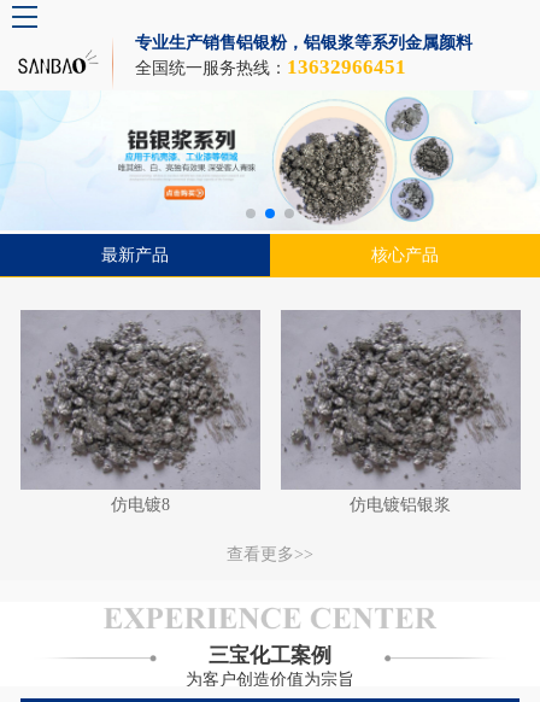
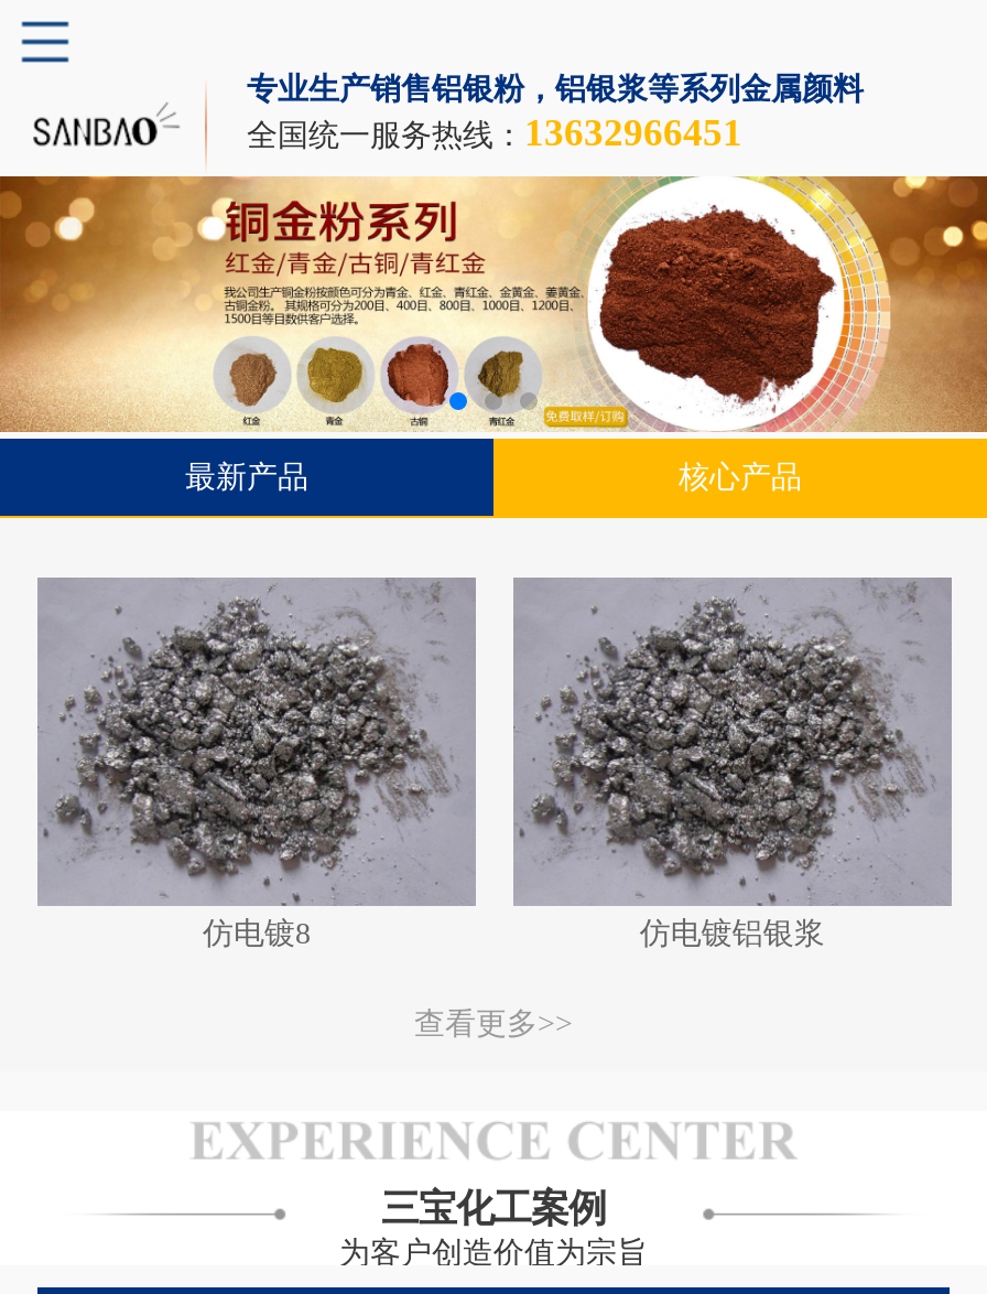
- [image]
+ [image]
